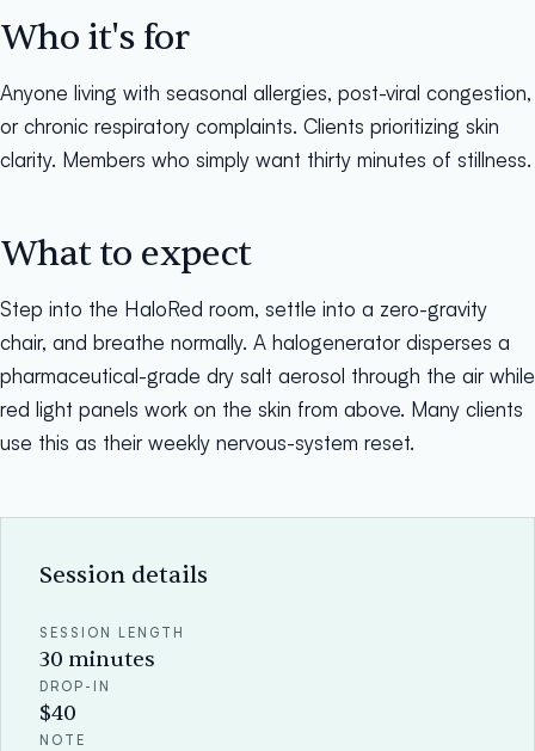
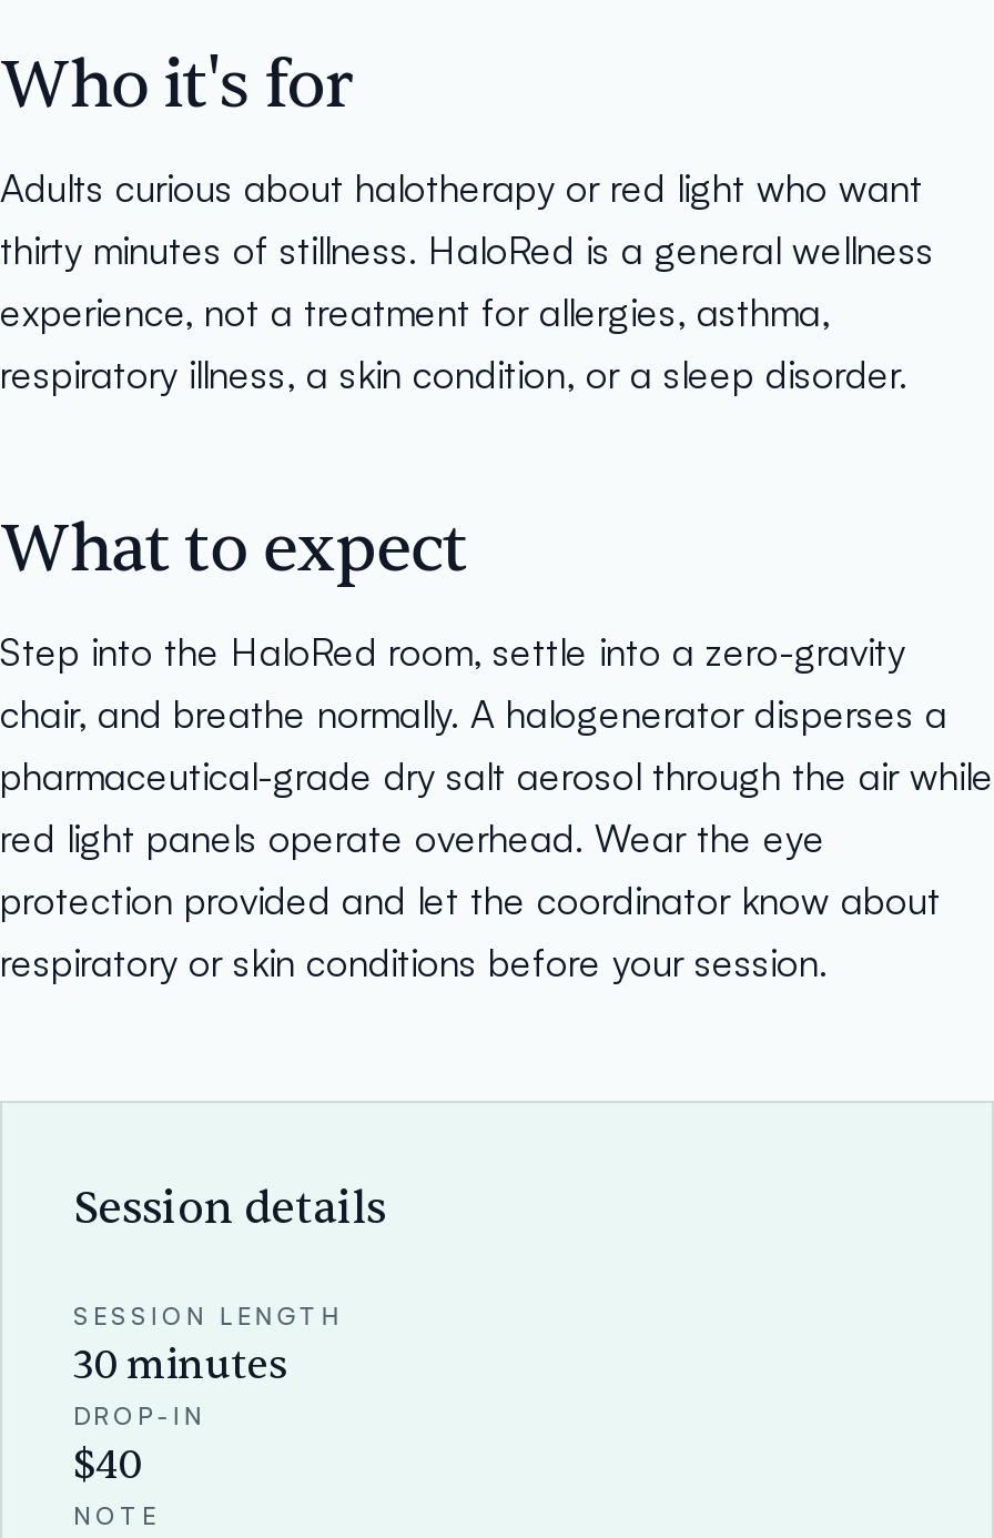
- Anyone living with seasonal allergies, post-viral congestion,
- or chronic respiratory complaints. Clients prioritizing skin
- clarity. Members who simply want thirty minutes of stillness.
+ Adults curious about halotherapy or red light who want
+ thirty minutes of stillness. HaloRed is a general wellness
+ experience, not a treatment for allergies, asthma,
+ respiratory illness, a skin condition, or a sleep disorder.

- red light panels work on the skin from above. Many clients
- use this as their weekly nervous-system reset.
+ red light panels operate overhead. Wear the eye
+ protection provided and let the coordinator know about
+ respiratory or skin conditions before your session.
